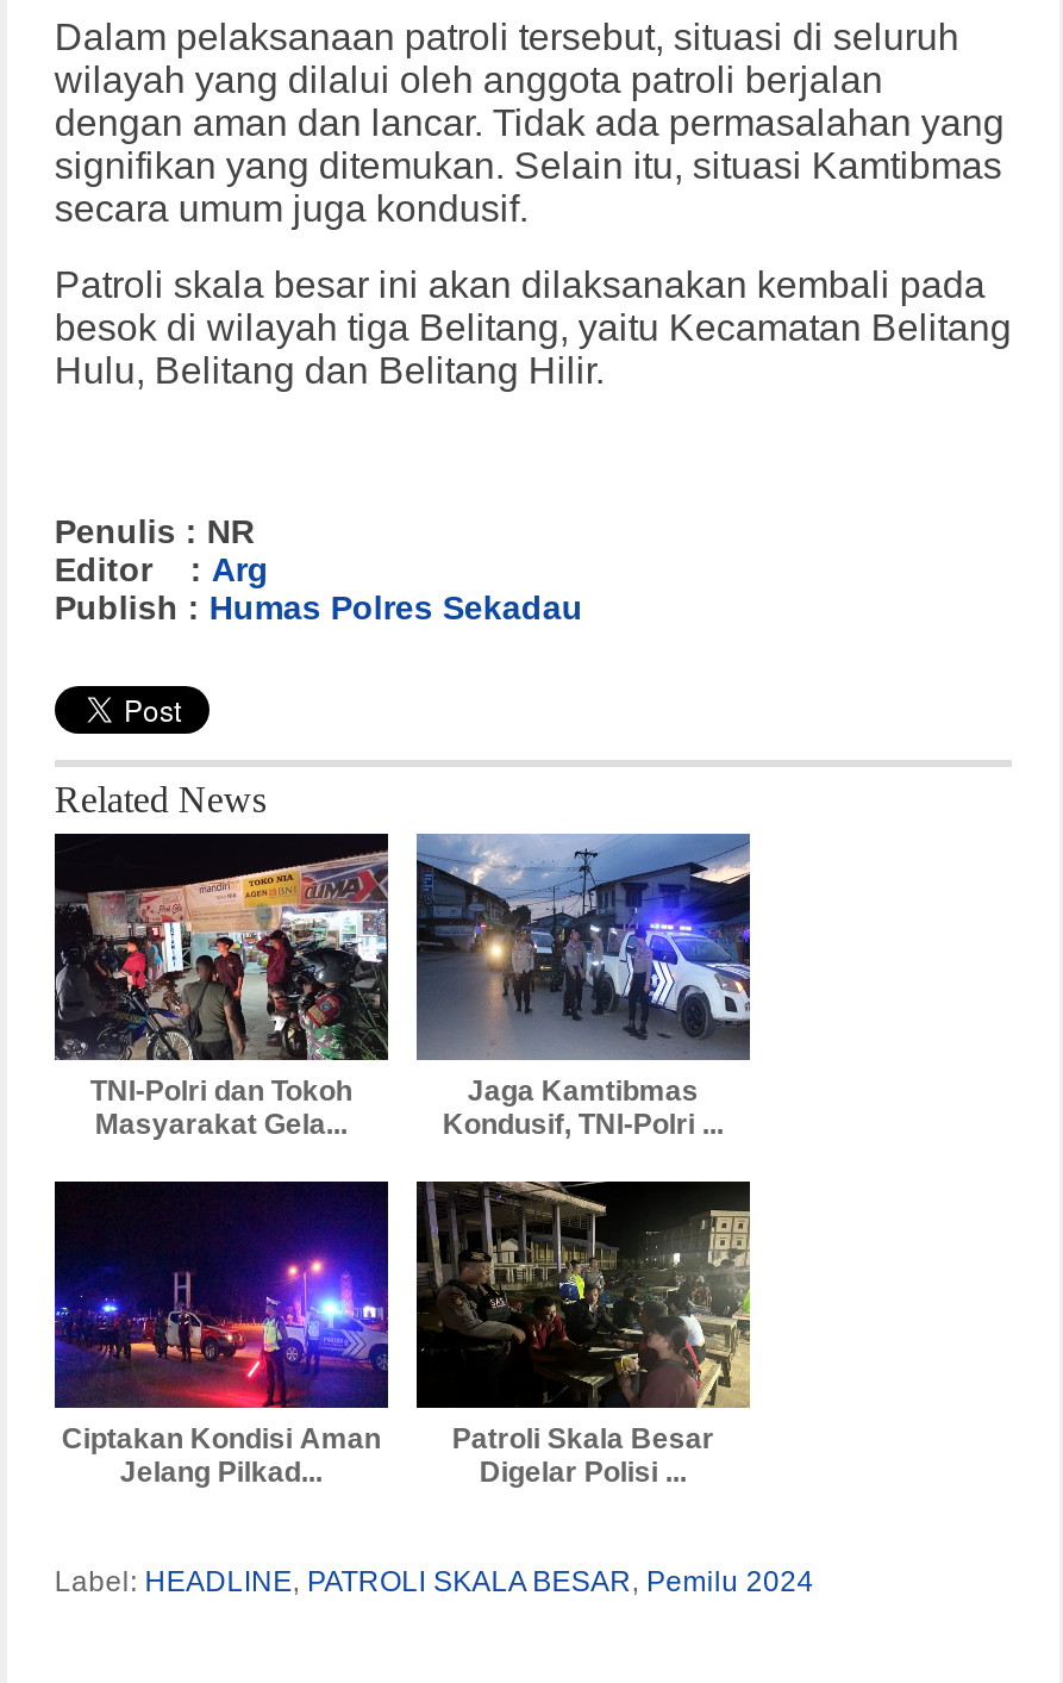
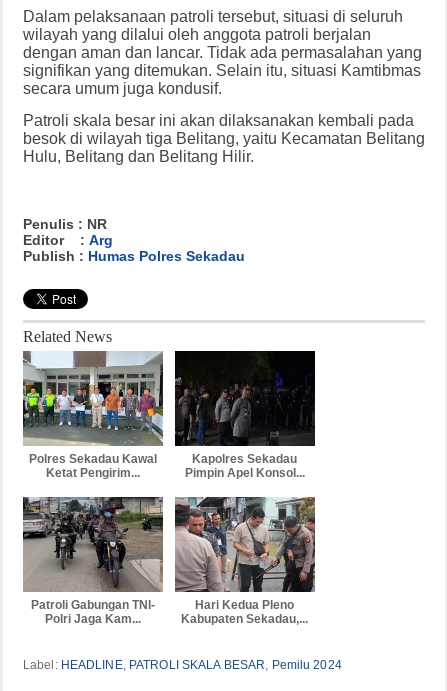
- [image]
- TNI-Polri dan Tokoh
- Masyarakat Gela...
+ [image]
+ Polres Sekadau Kawal
+ Ketat Pengirim...

- [image]
- Jaga Kamtibmas
- Kondusif, TNI-Polri ...
+ [image]
+ Kapolres Sekadau
+ Pimpin Apel Konsol...

- [image]
- Ciptakan Kondisi Aman
- Jelang Pilkad...
+ [image]
+ Patroli Gabungan TNI-
+ Polri Jaga Kam...

- [image]
- Patroli Skala Besar
- Digelar Polisi ...
+ [image]
+ Hari Kedua Pleno
+ Kabupaten Sekadau,...
